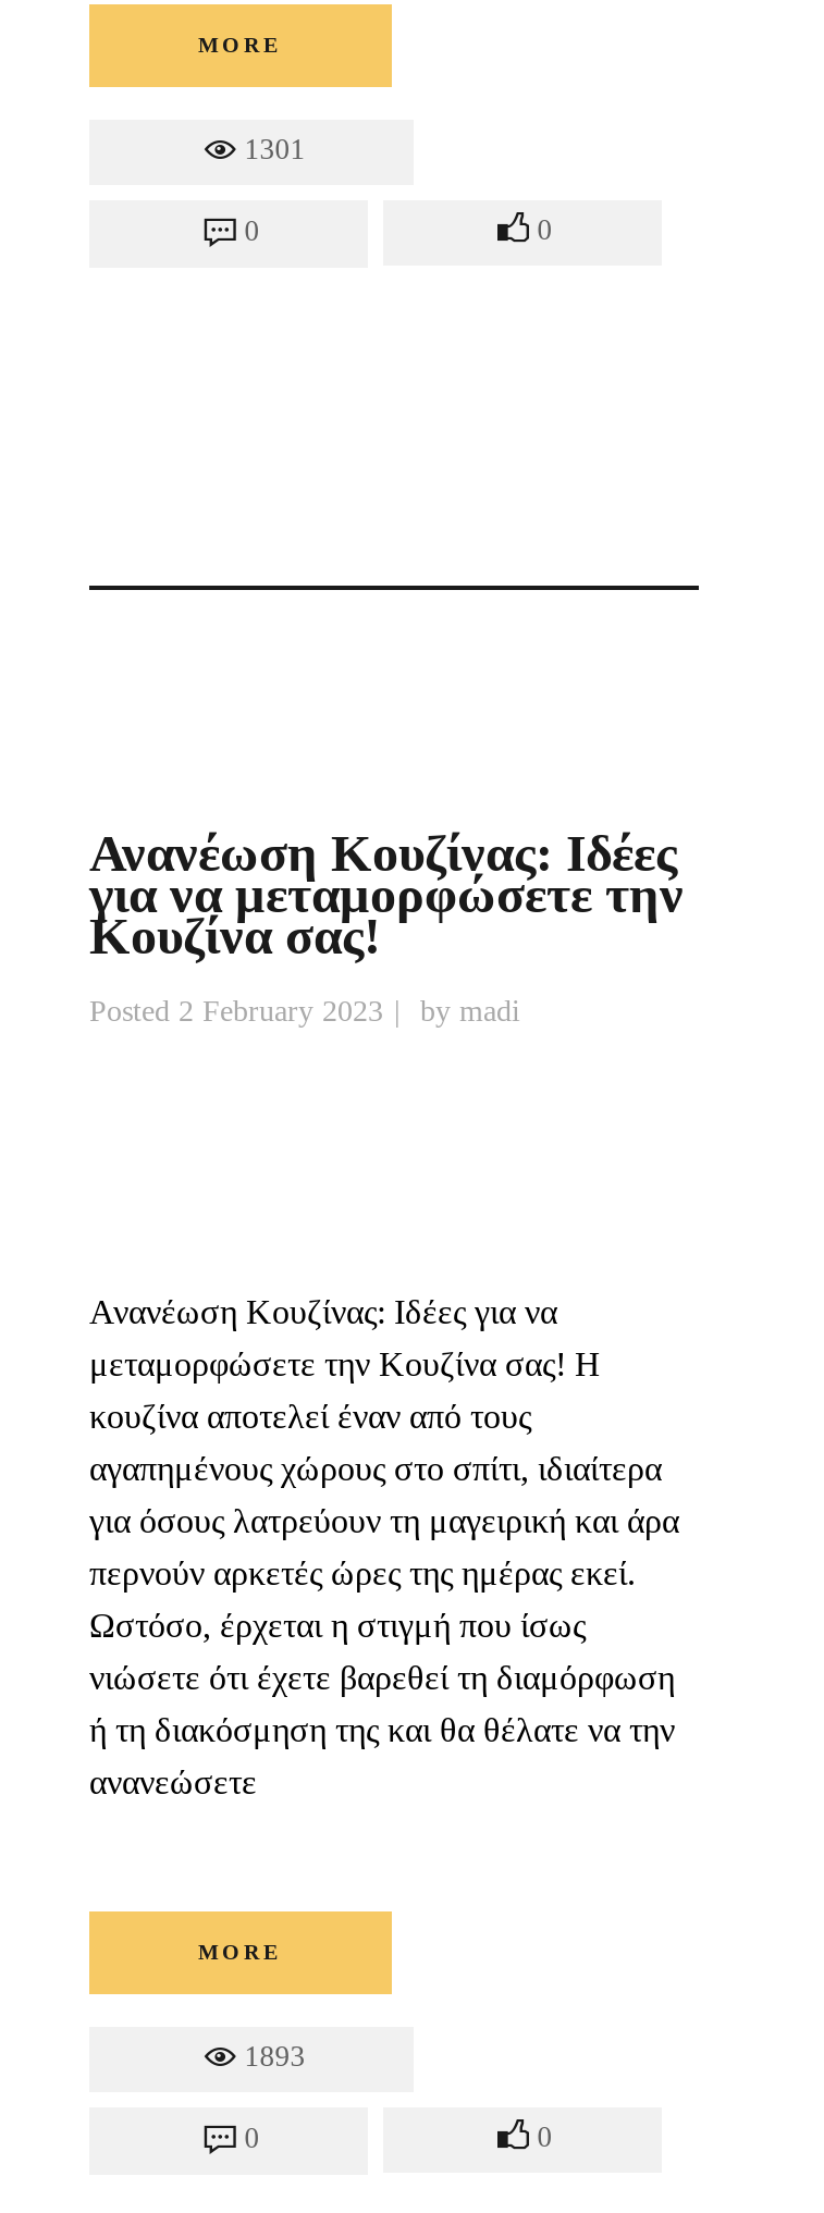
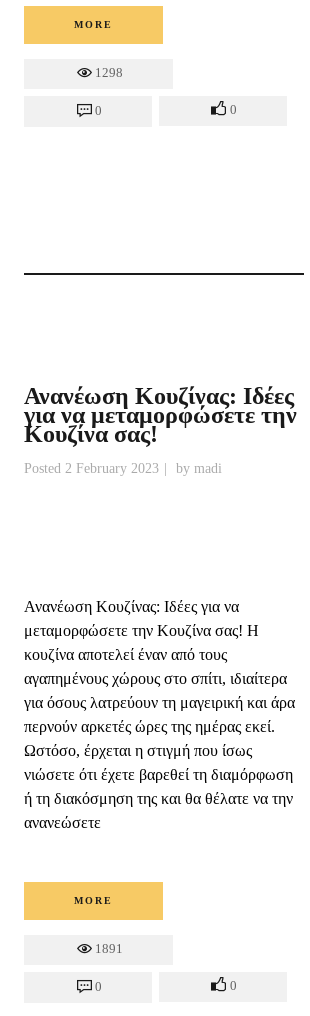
- 1301
+ 1298

- 1893
+ 1891
